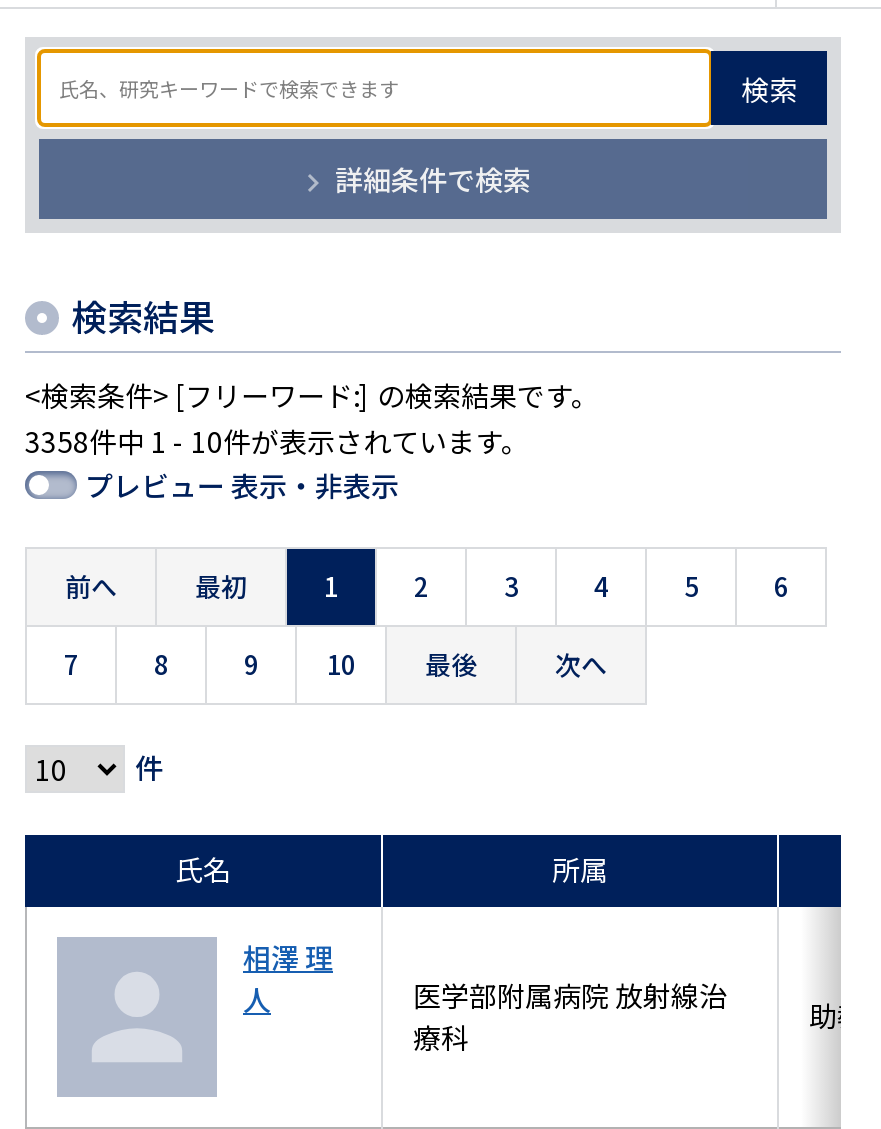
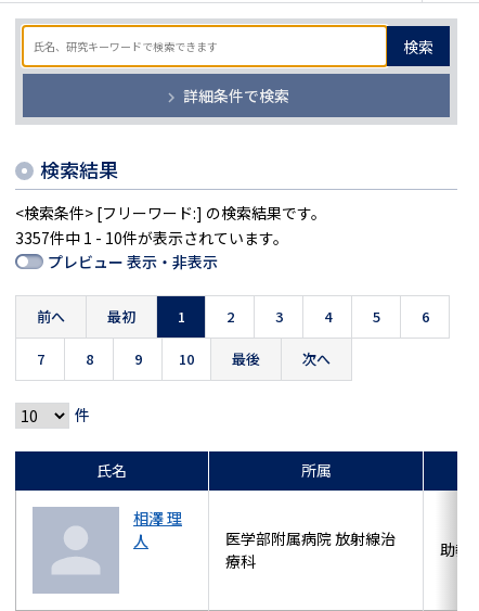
- 3358件中 1 - 10件が表示されています。
+ 3357件中 1 - 10件が表示されています。
